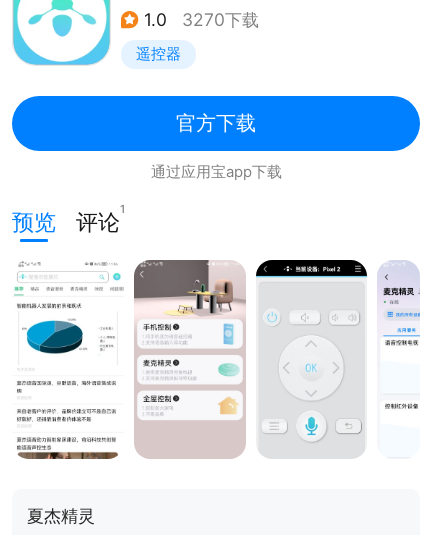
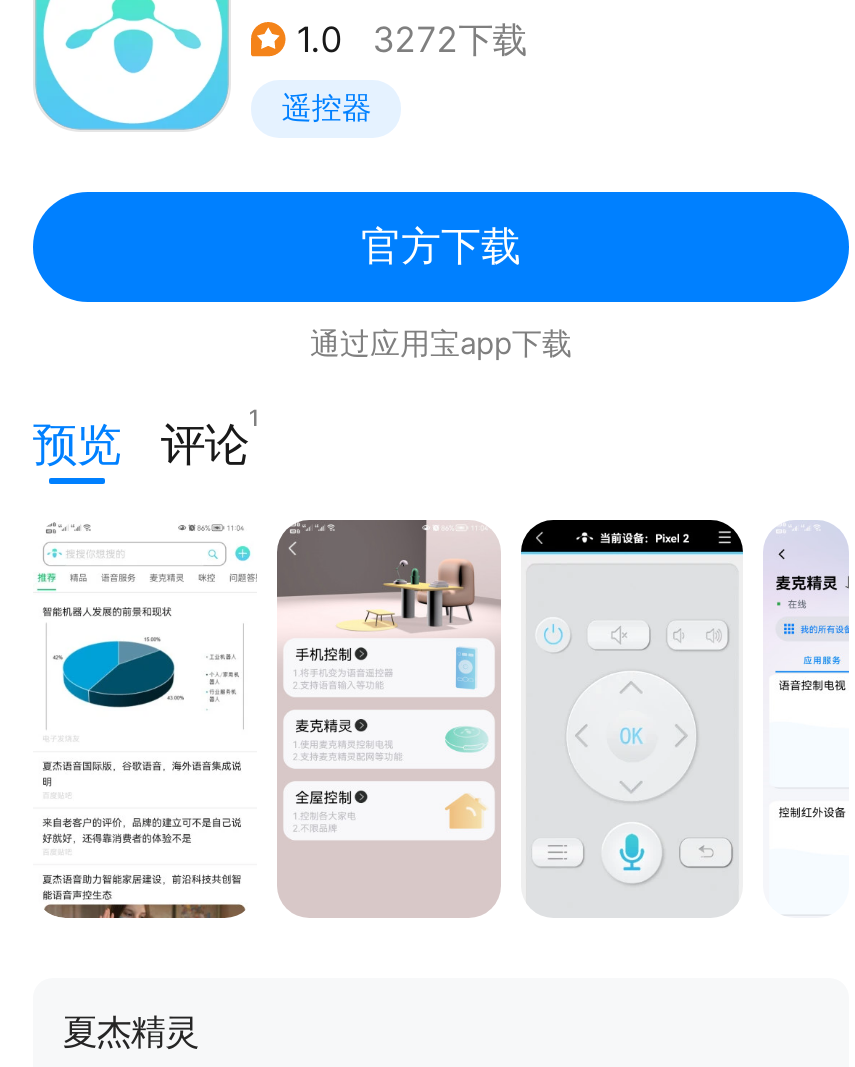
- 1.0 3270下载
+ 1.0 3272下载
